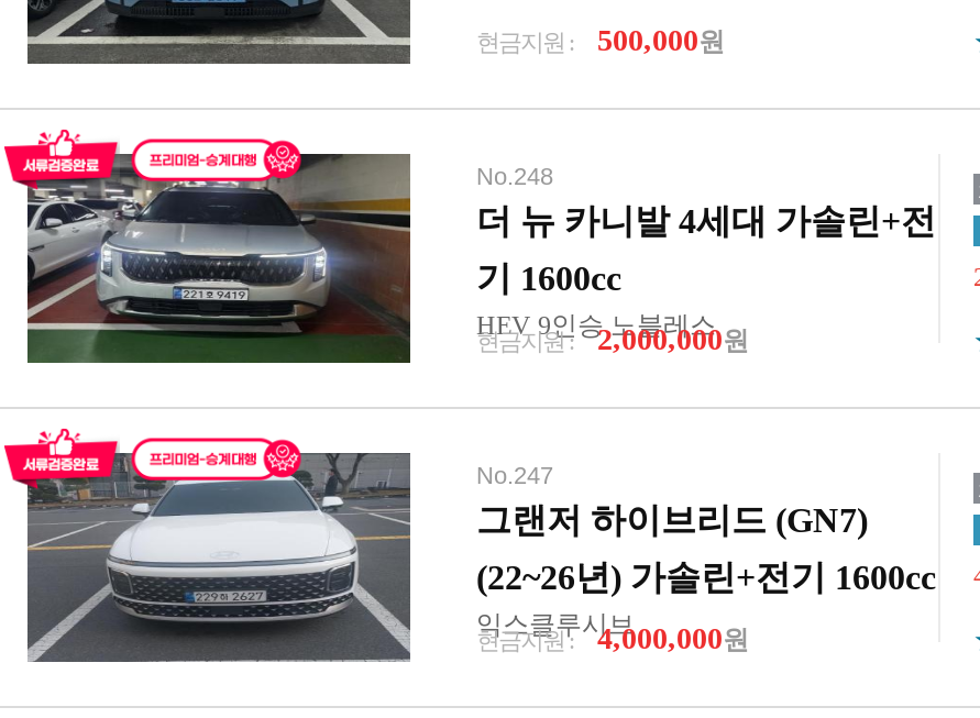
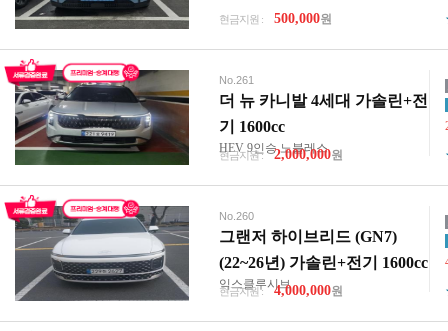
- No.248
+ No.261

- No.247
+ No.260
